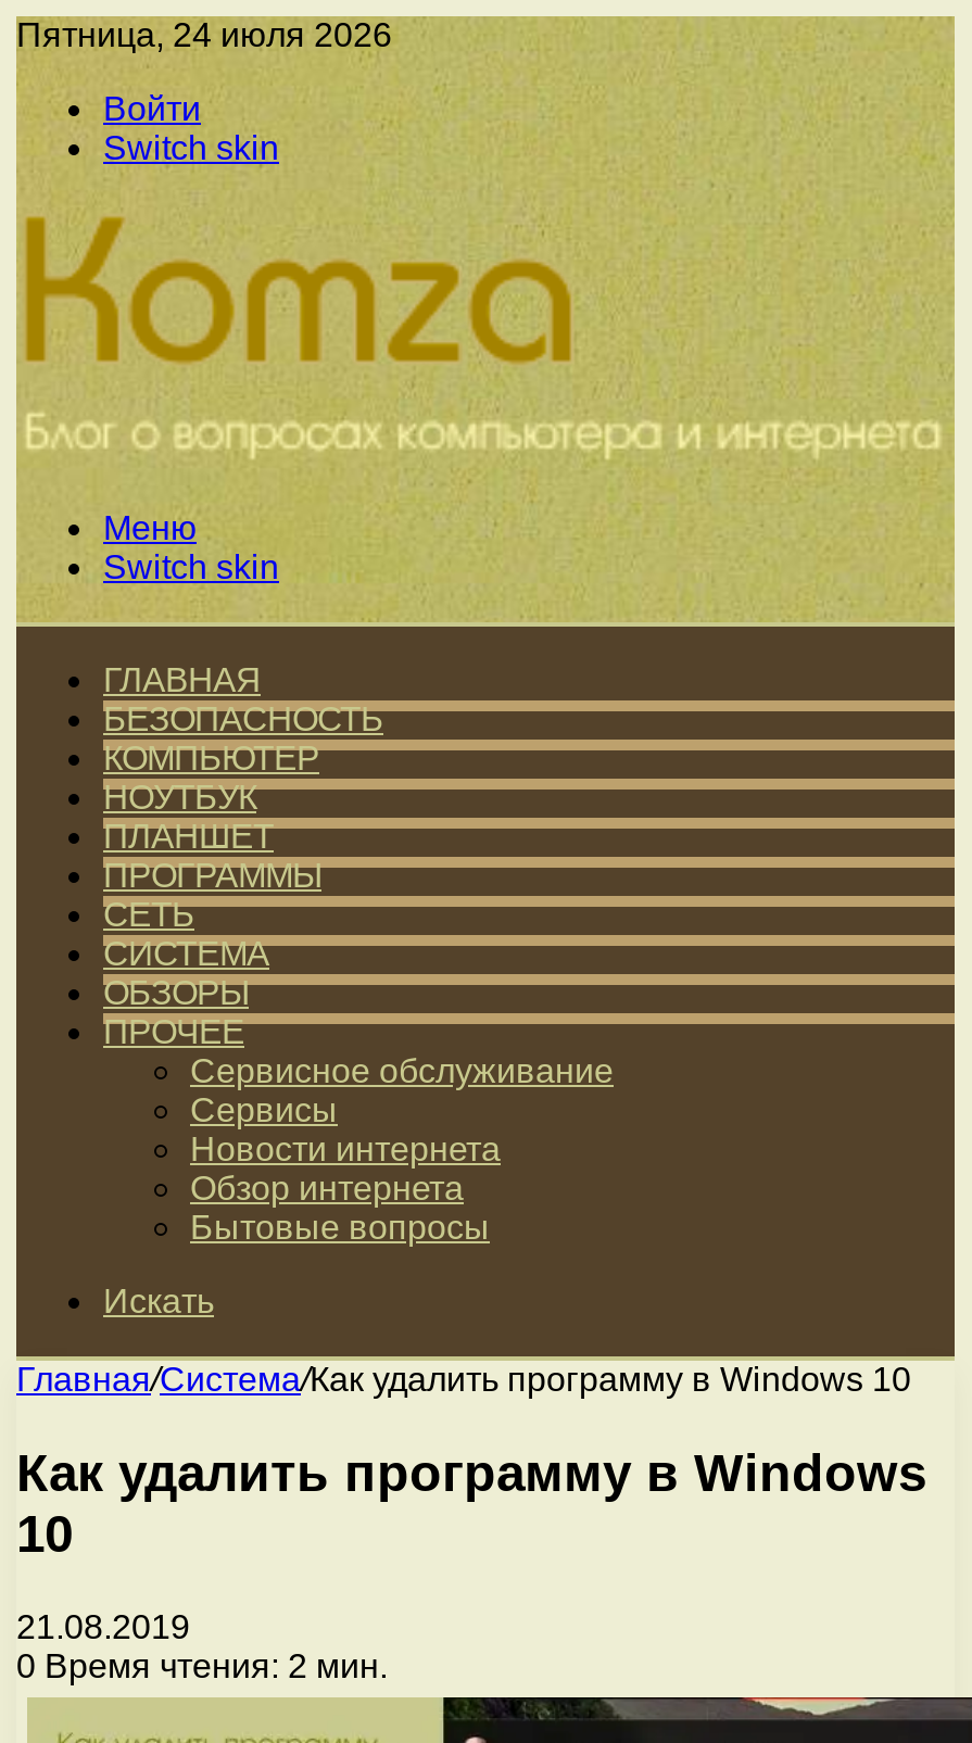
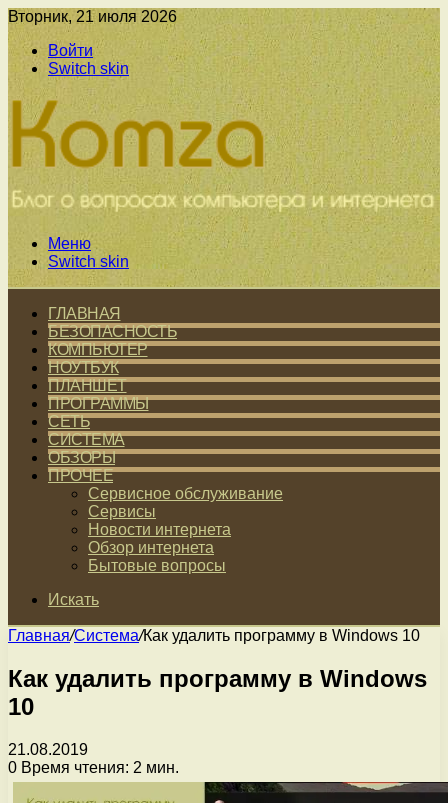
- Пятница, 24 июля 2026
+ Вторник, 21 июля 2026
